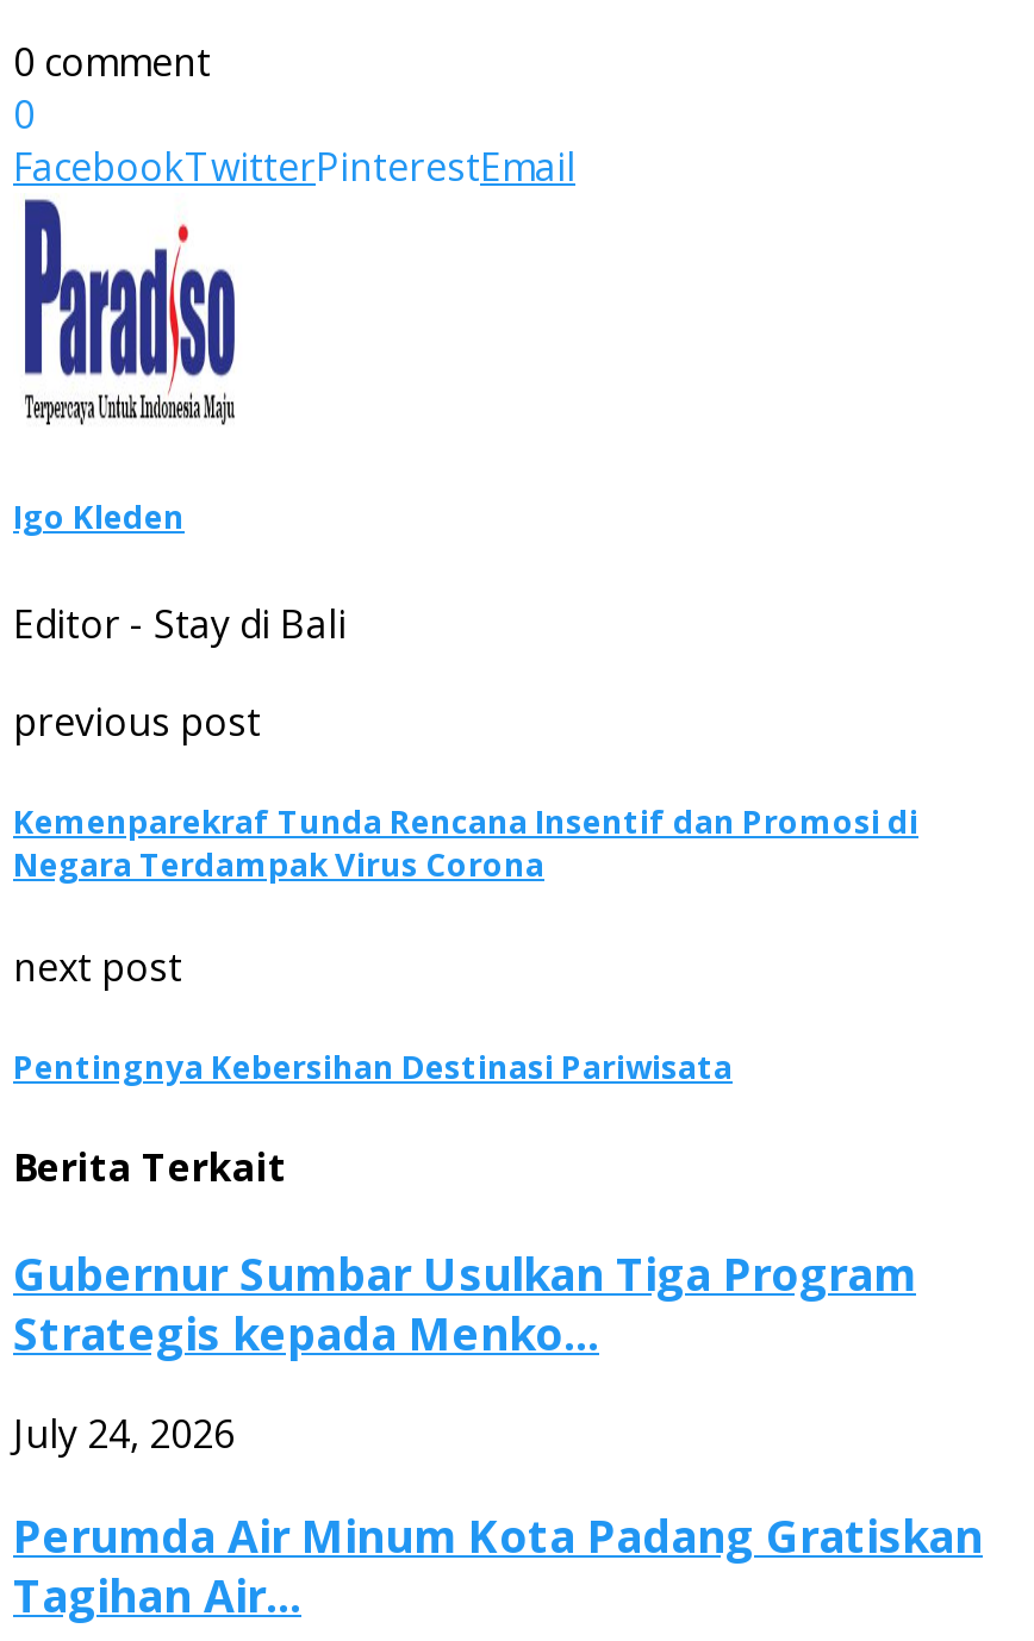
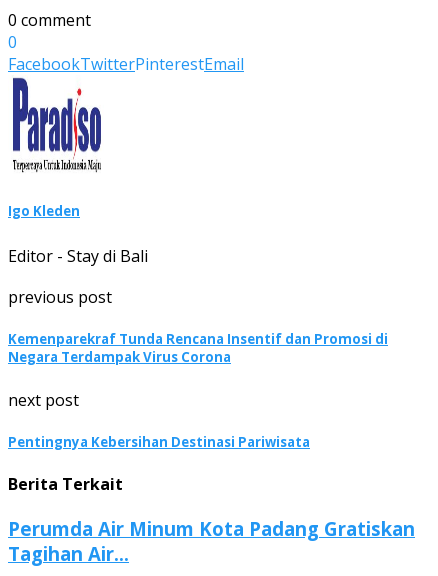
- Gubernur Sumbar Usulkan Tiga Program
- Strategis kepada Menko...
- July 24, 2026
